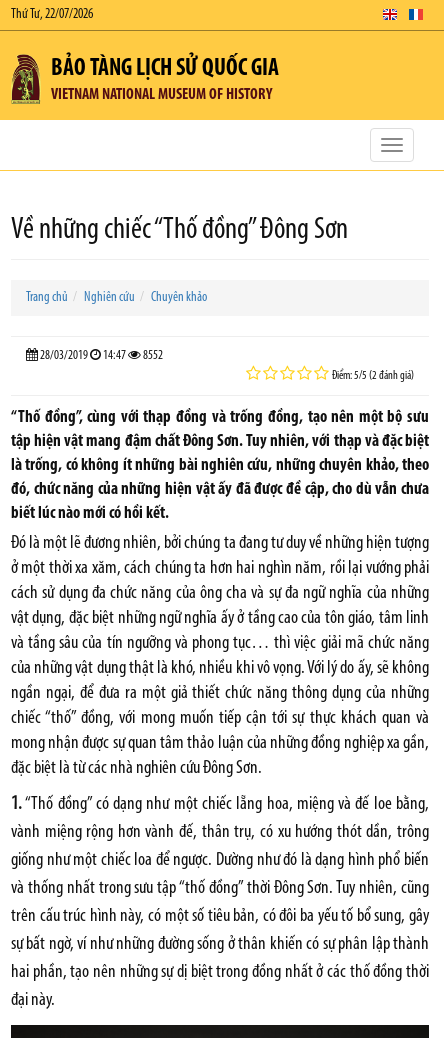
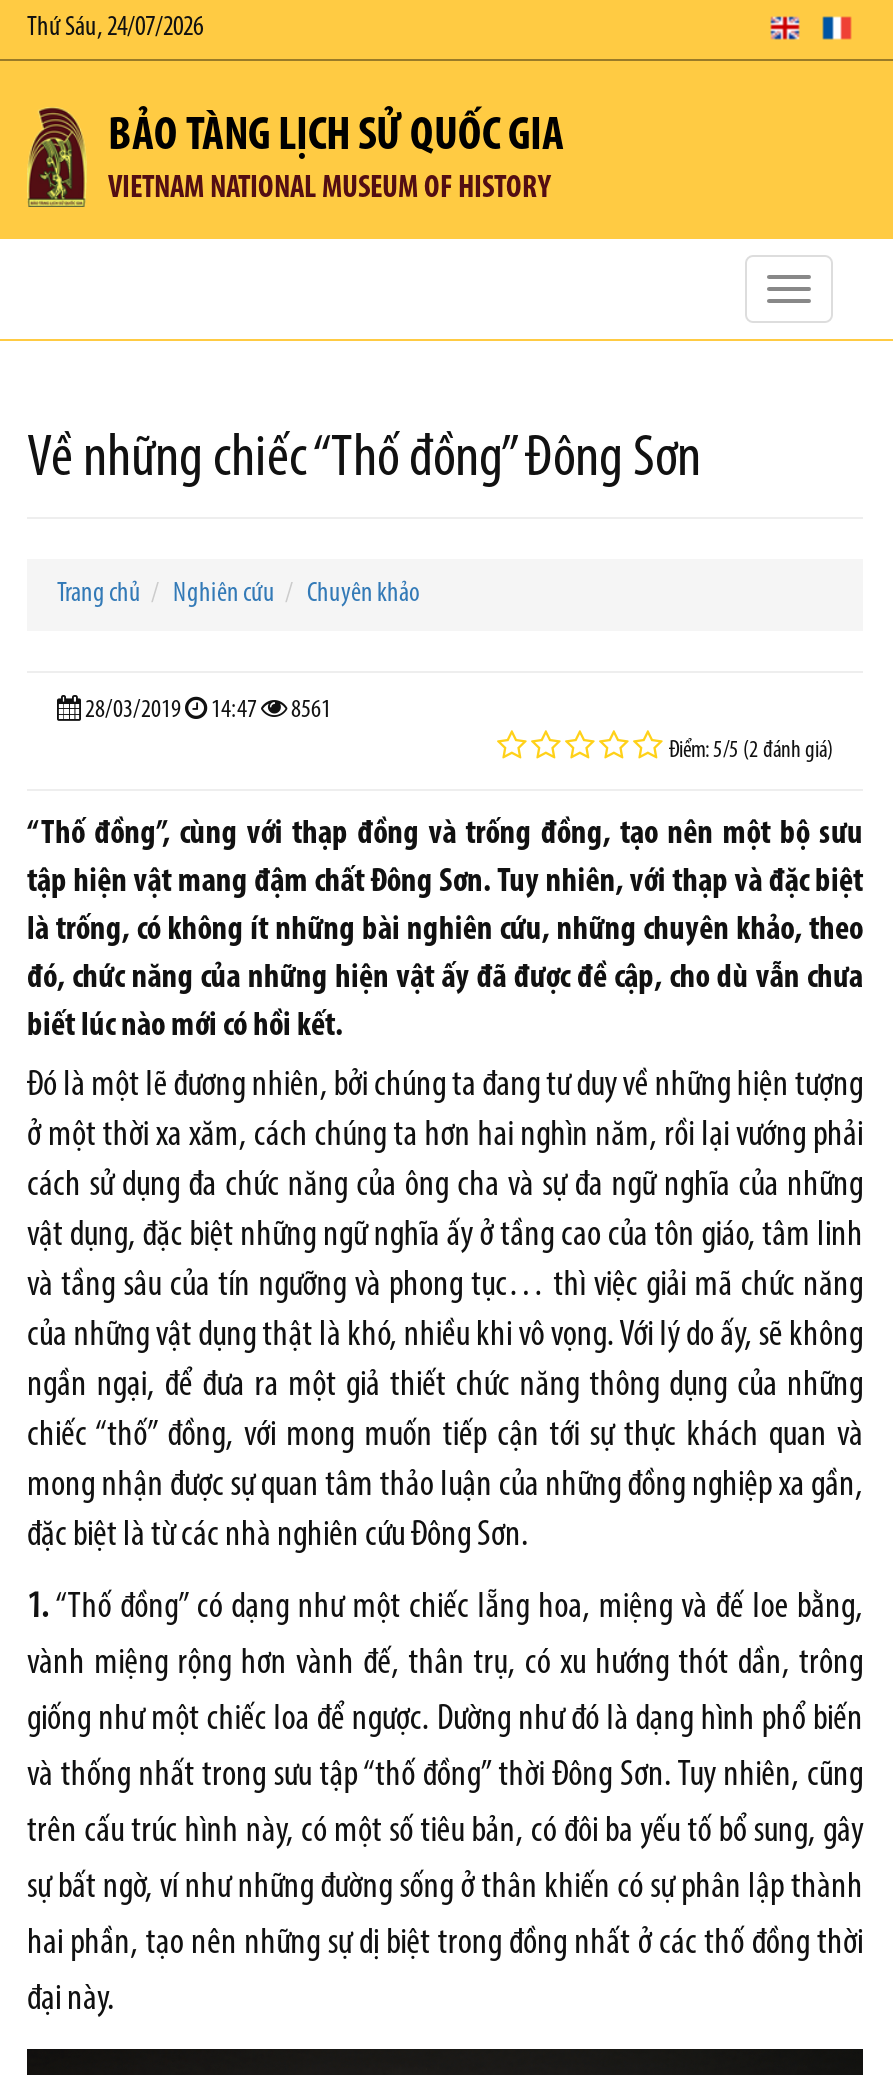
- Thứ Tư, 22/07/2026
+ Thứ Sáu, 24/07/2026

- 28/03/2019 14:47 8552
+ 28/03/2019 14:47 8561
